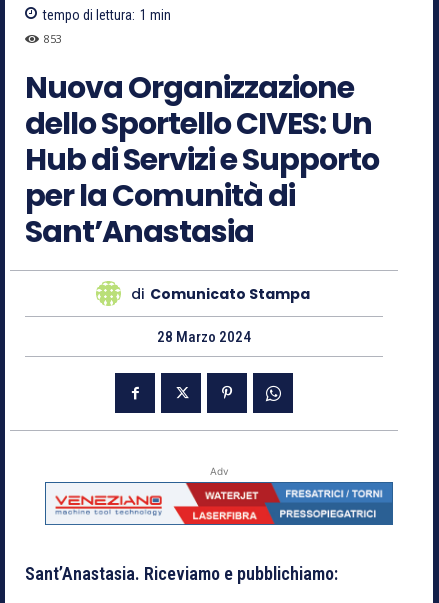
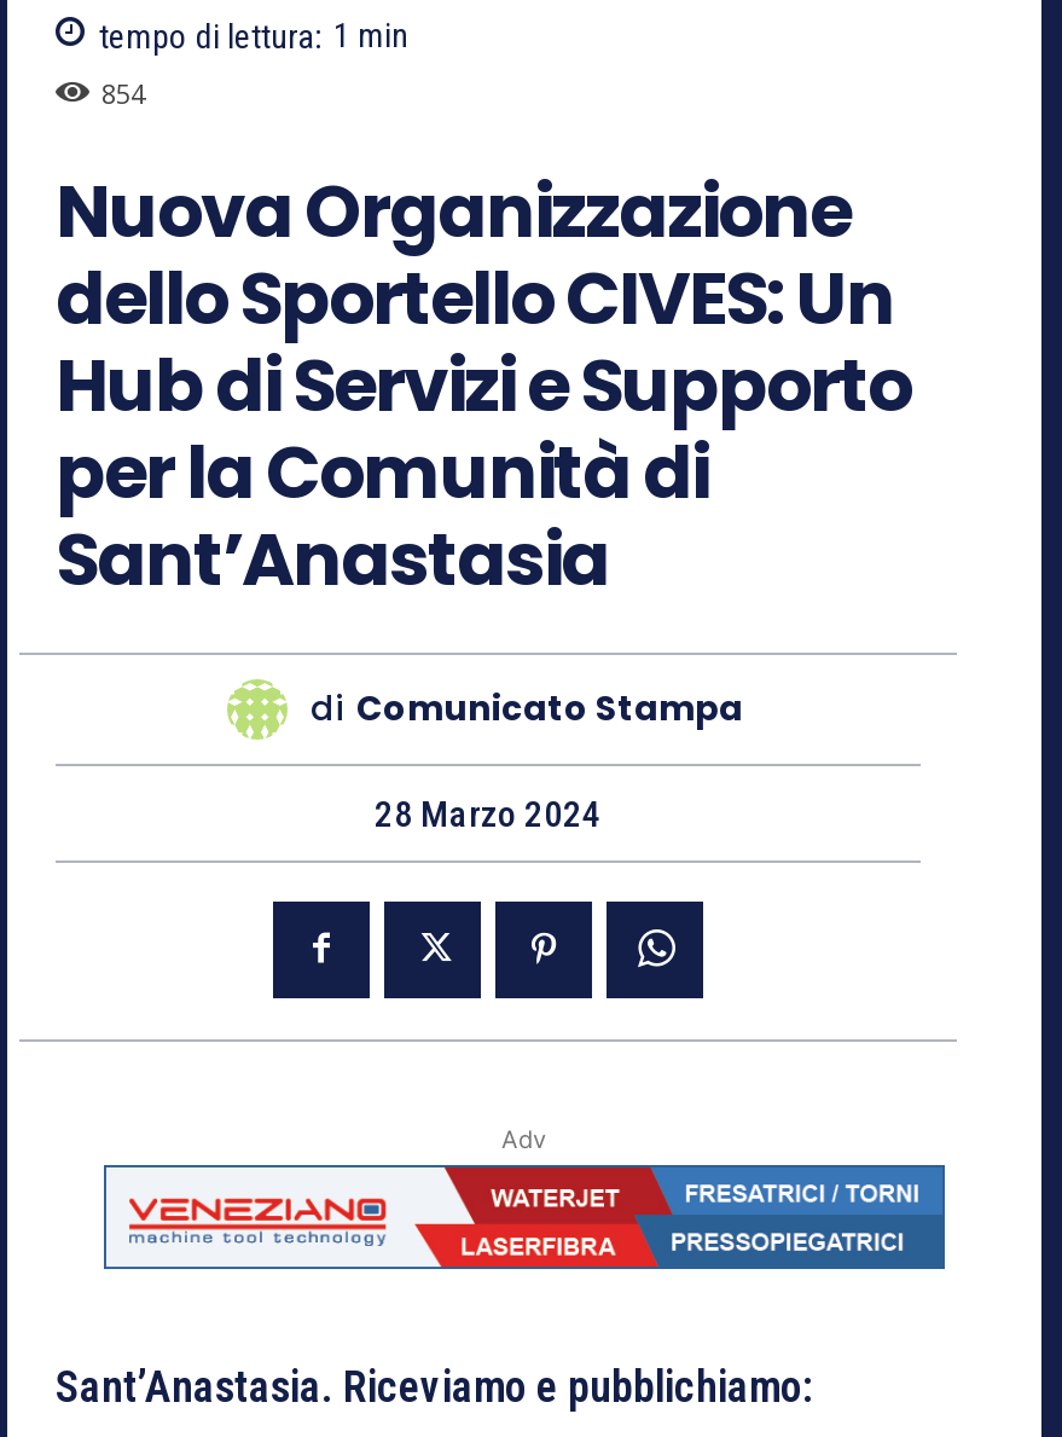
- 853
+ 854
